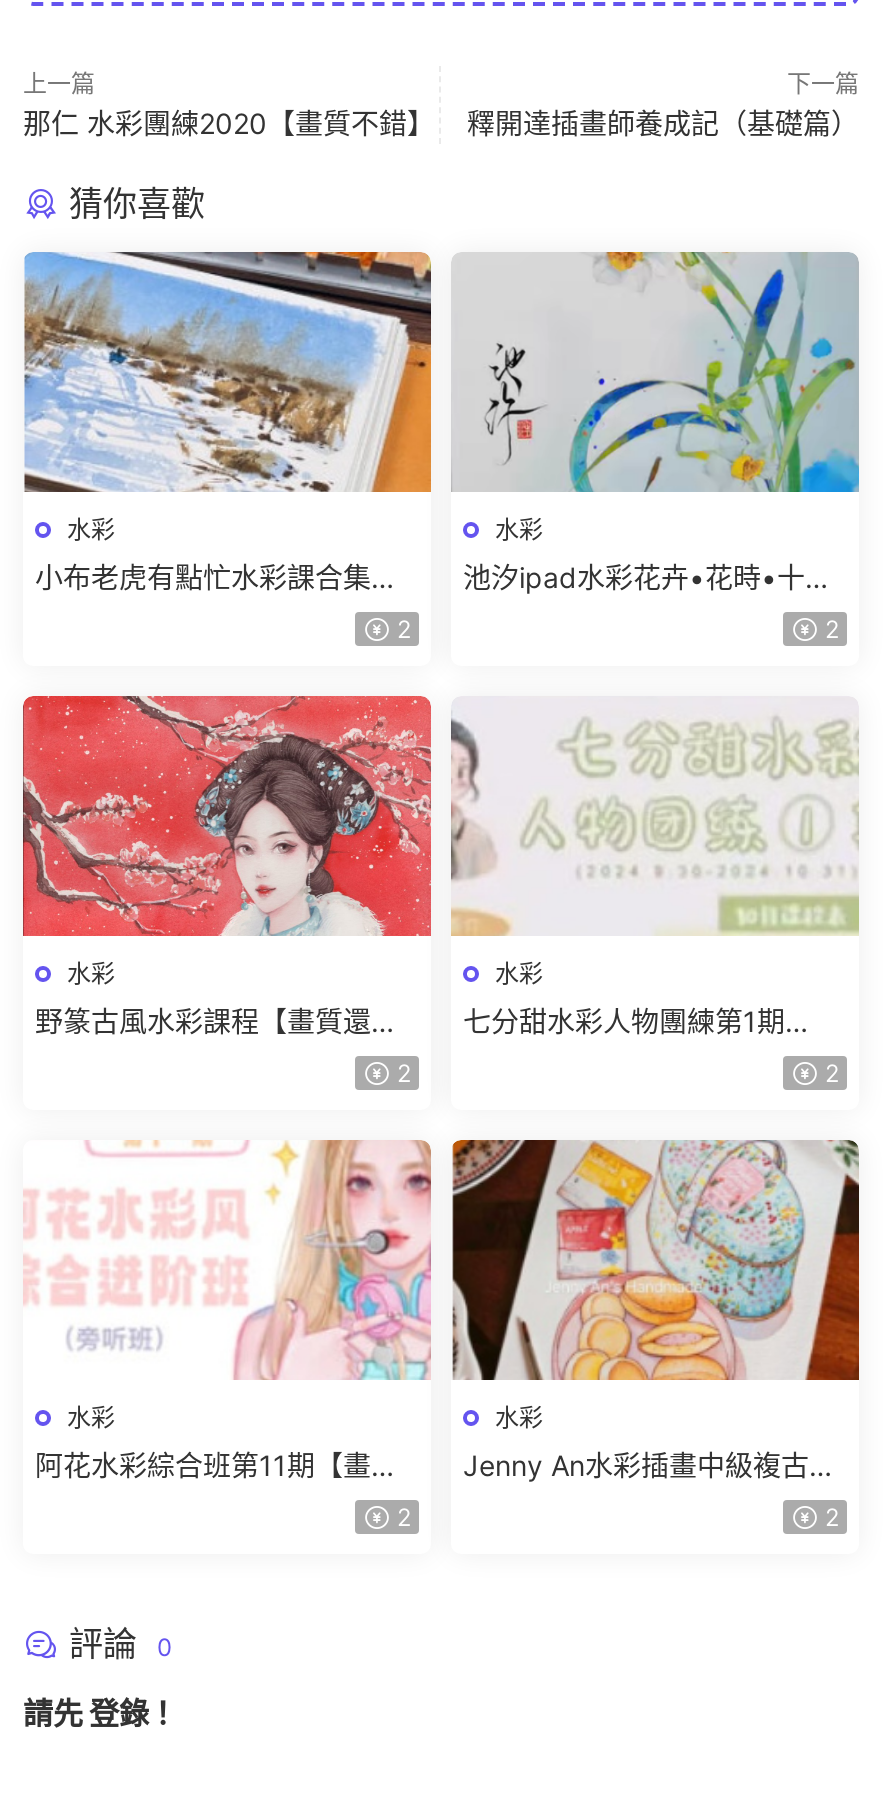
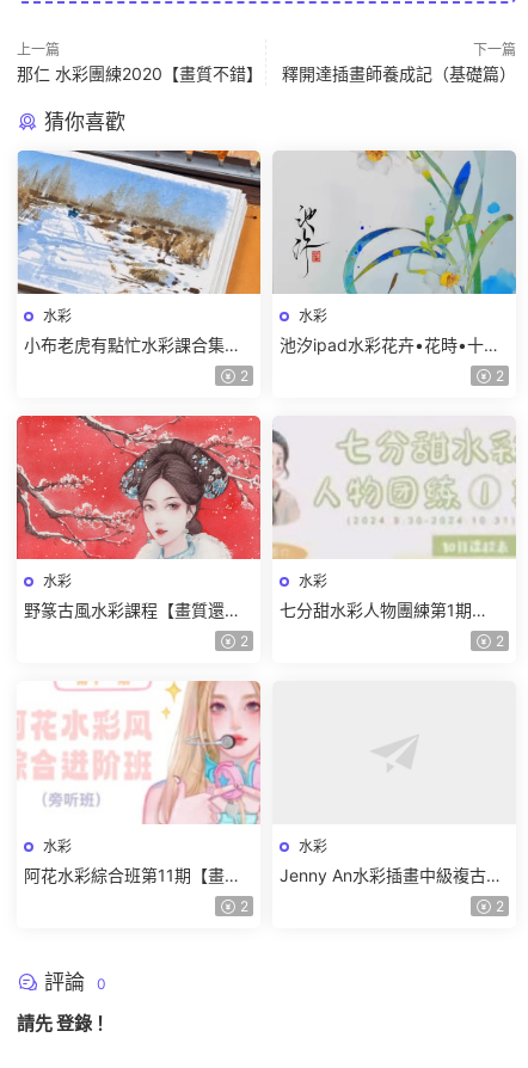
- [image]
